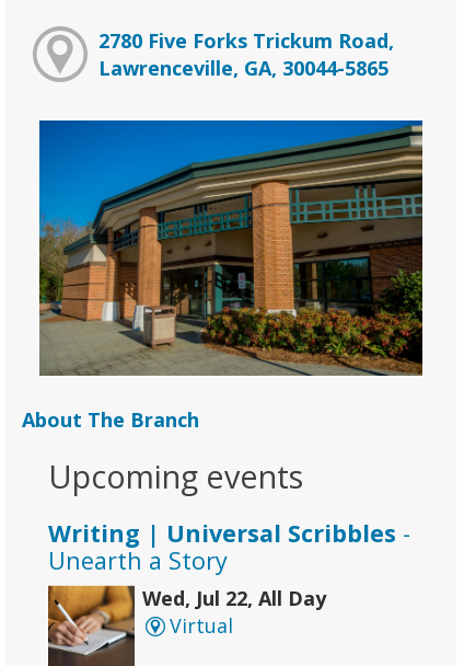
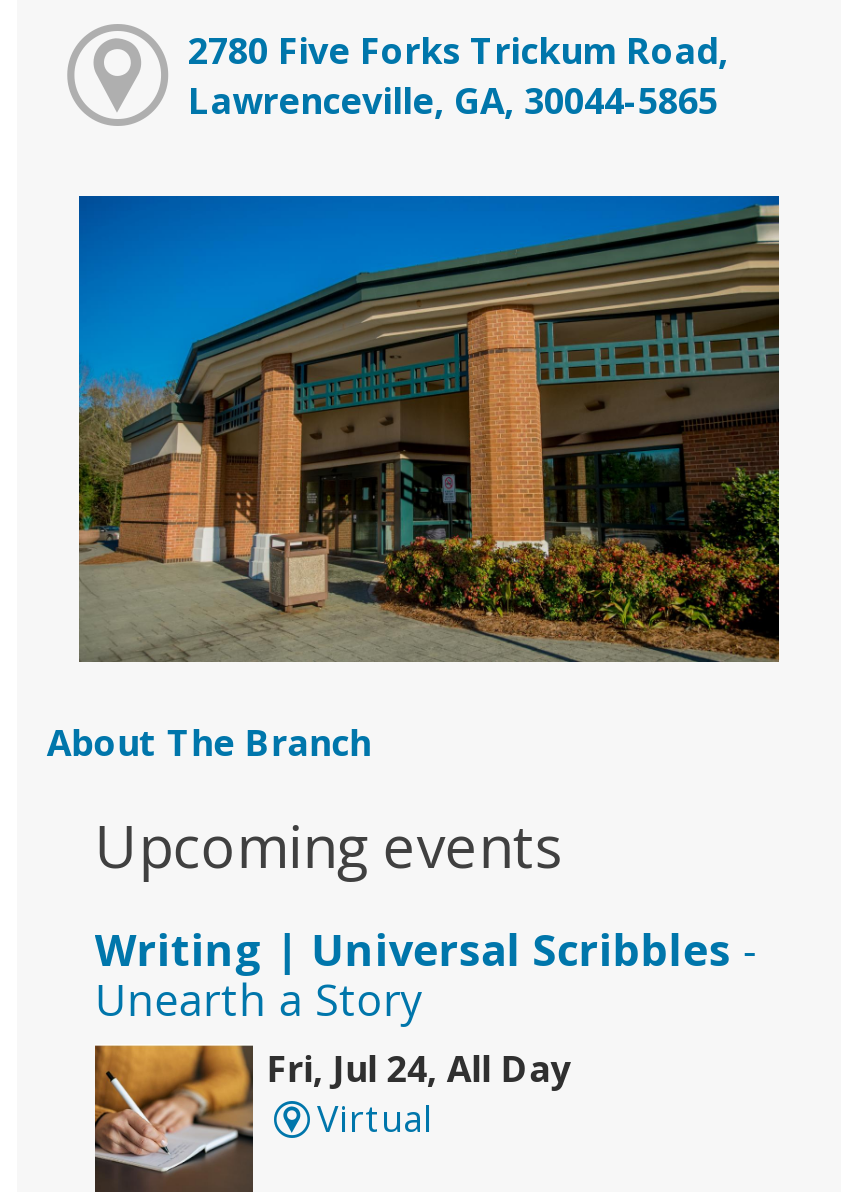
- Wed, Jul 22, All Day
+ Fri, Jul 24, All Day
